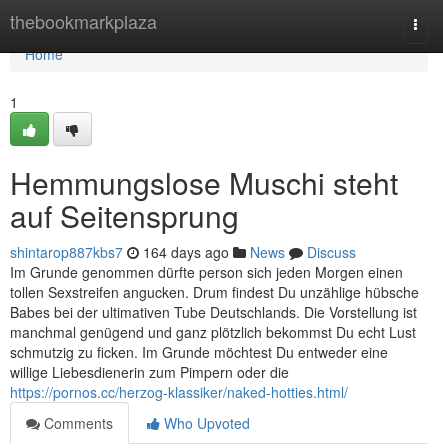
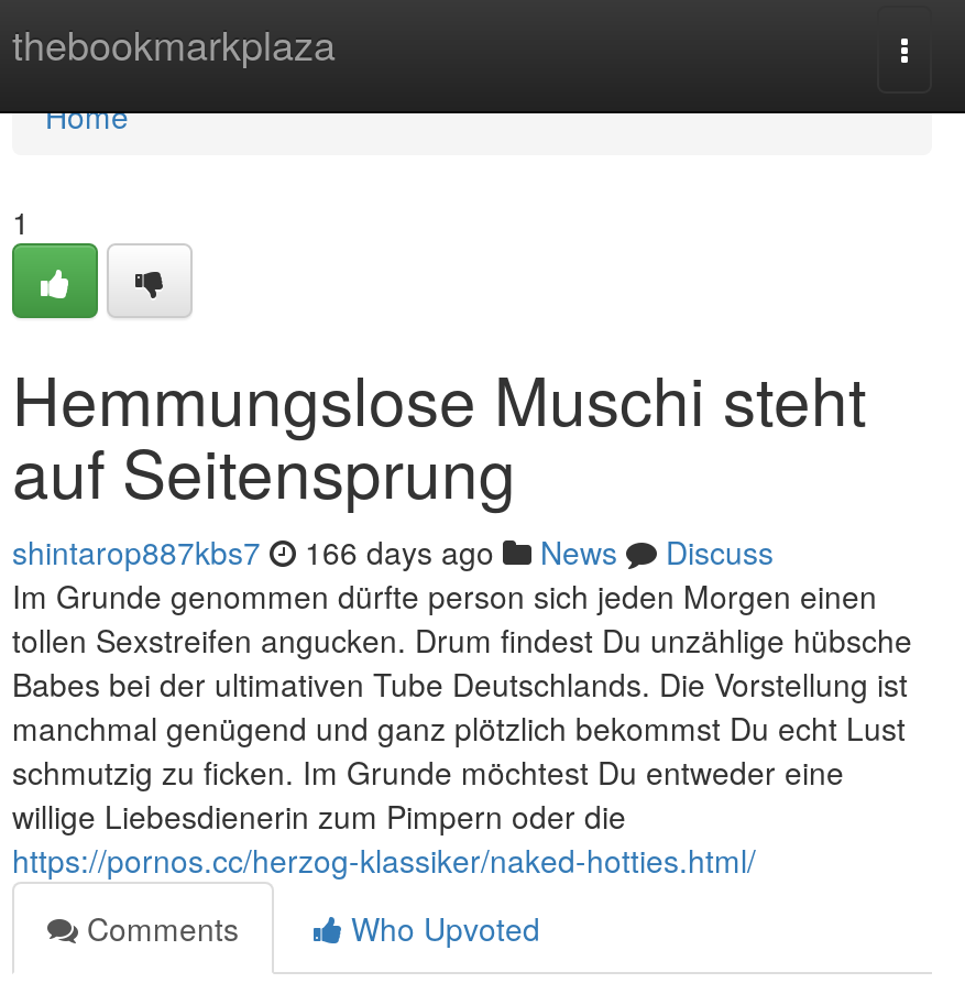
- shintarop887kbs7 164 days ago News Discuss
+ shintarop887kbs7 166 days ago News Discuss
